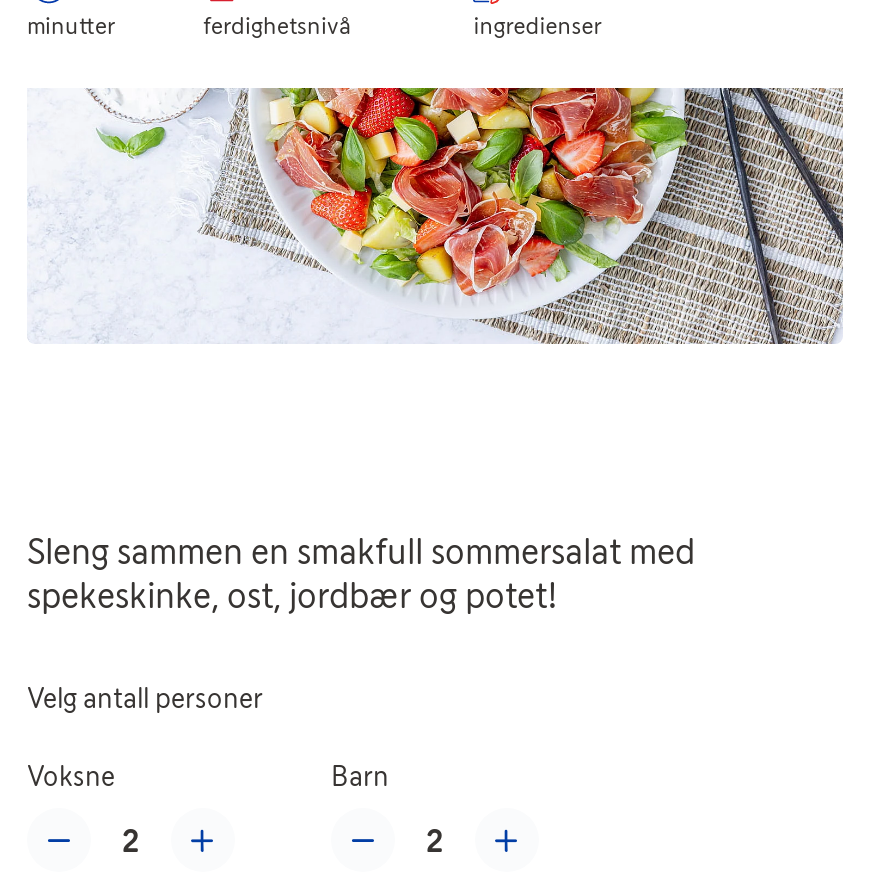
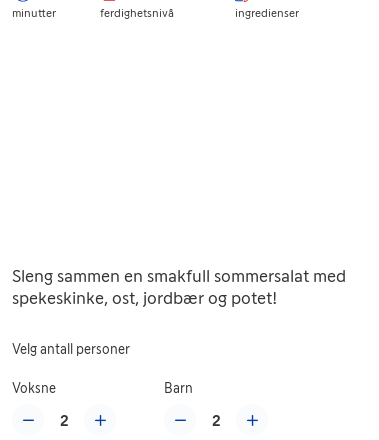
- [image]
